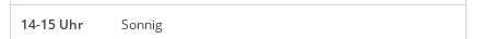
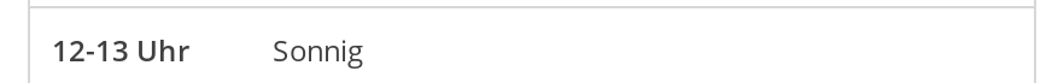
- 14-15 Uhr
+ 12-13 Uhr
